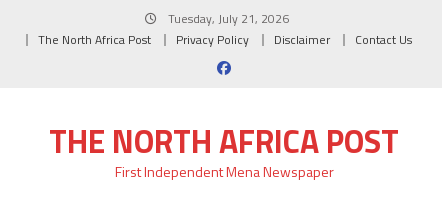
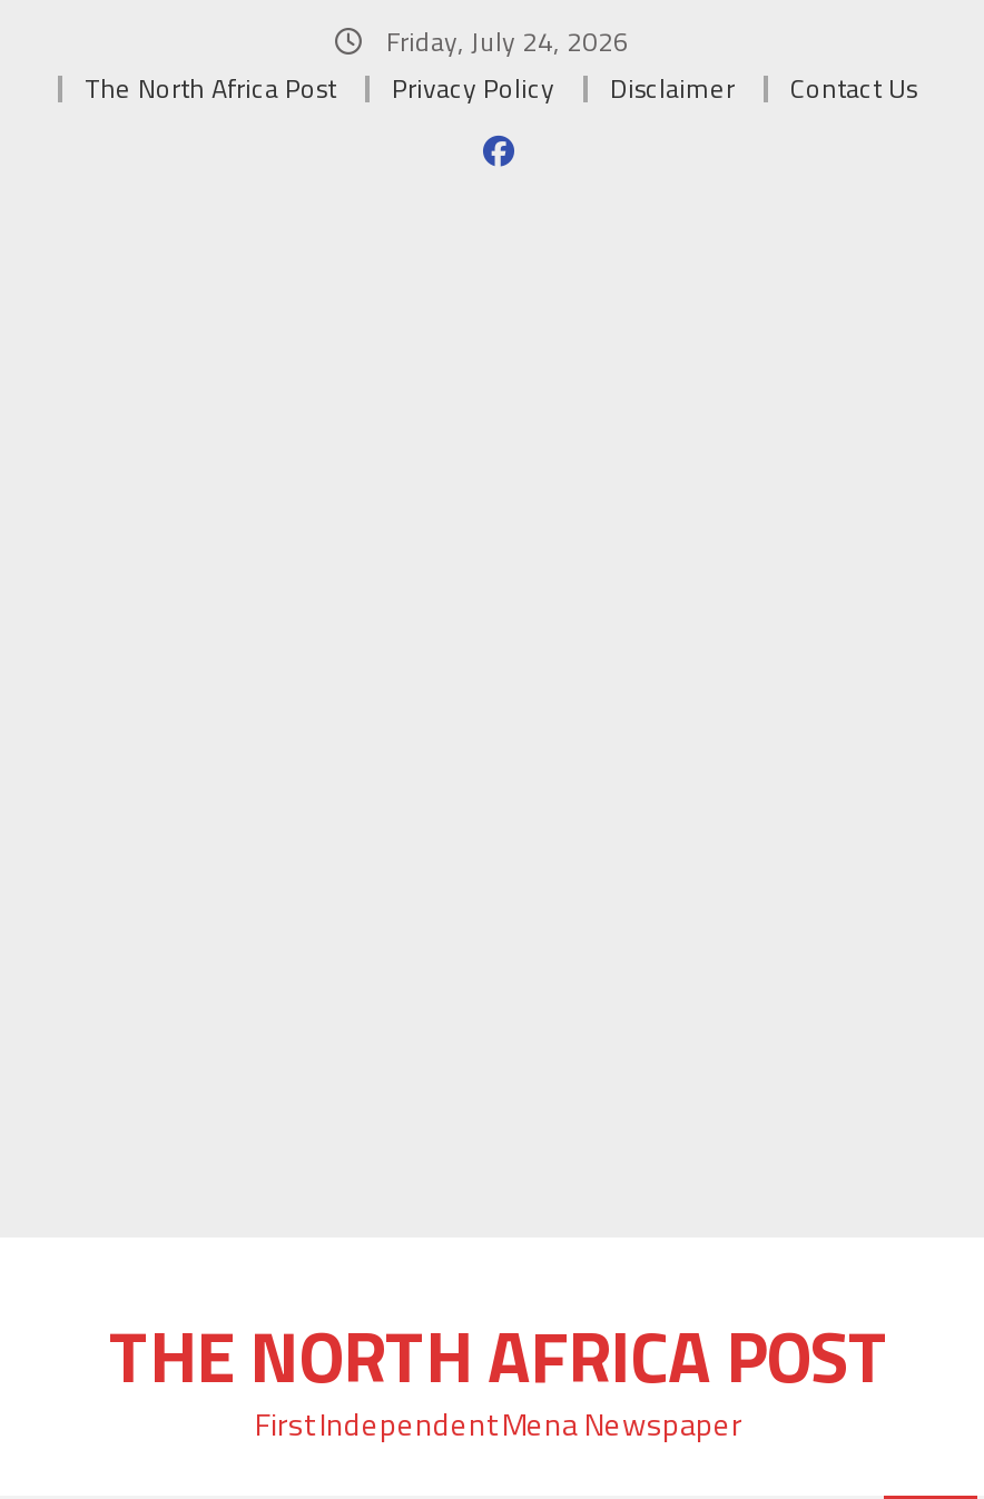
- Tuesday, July 21, 2026
+ Friday, July 24, 2026
